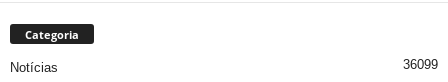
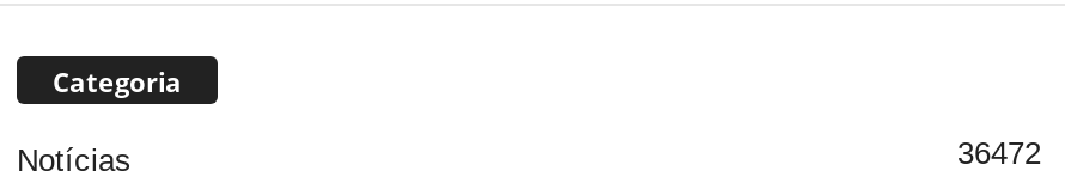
- 36099
+ 36472
